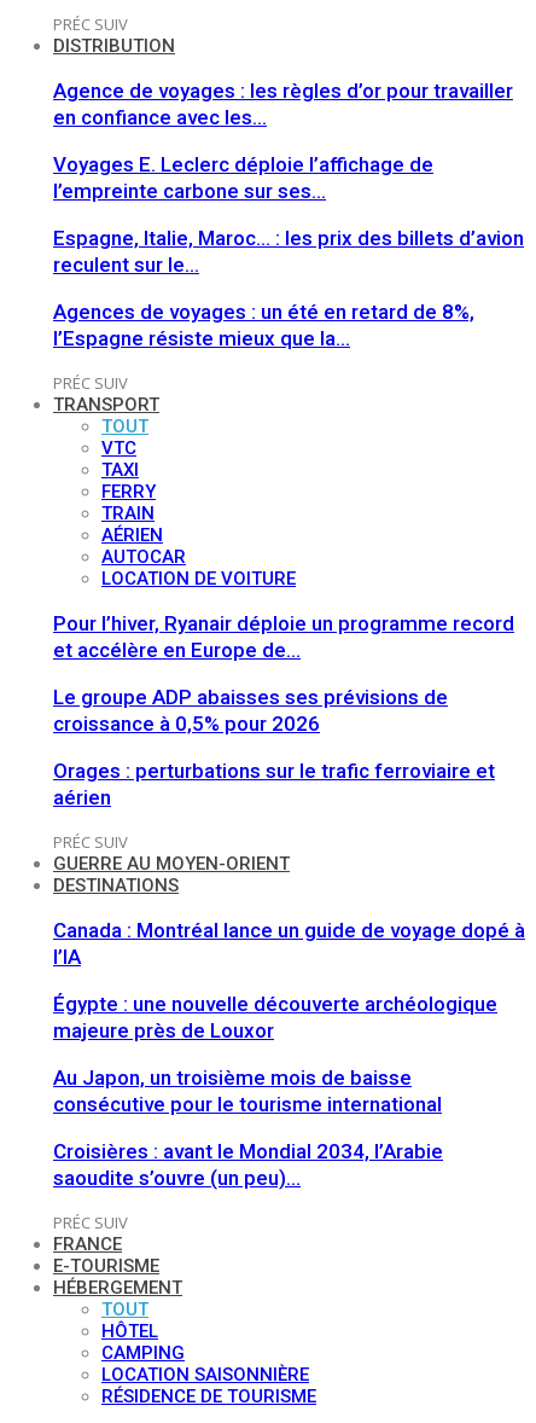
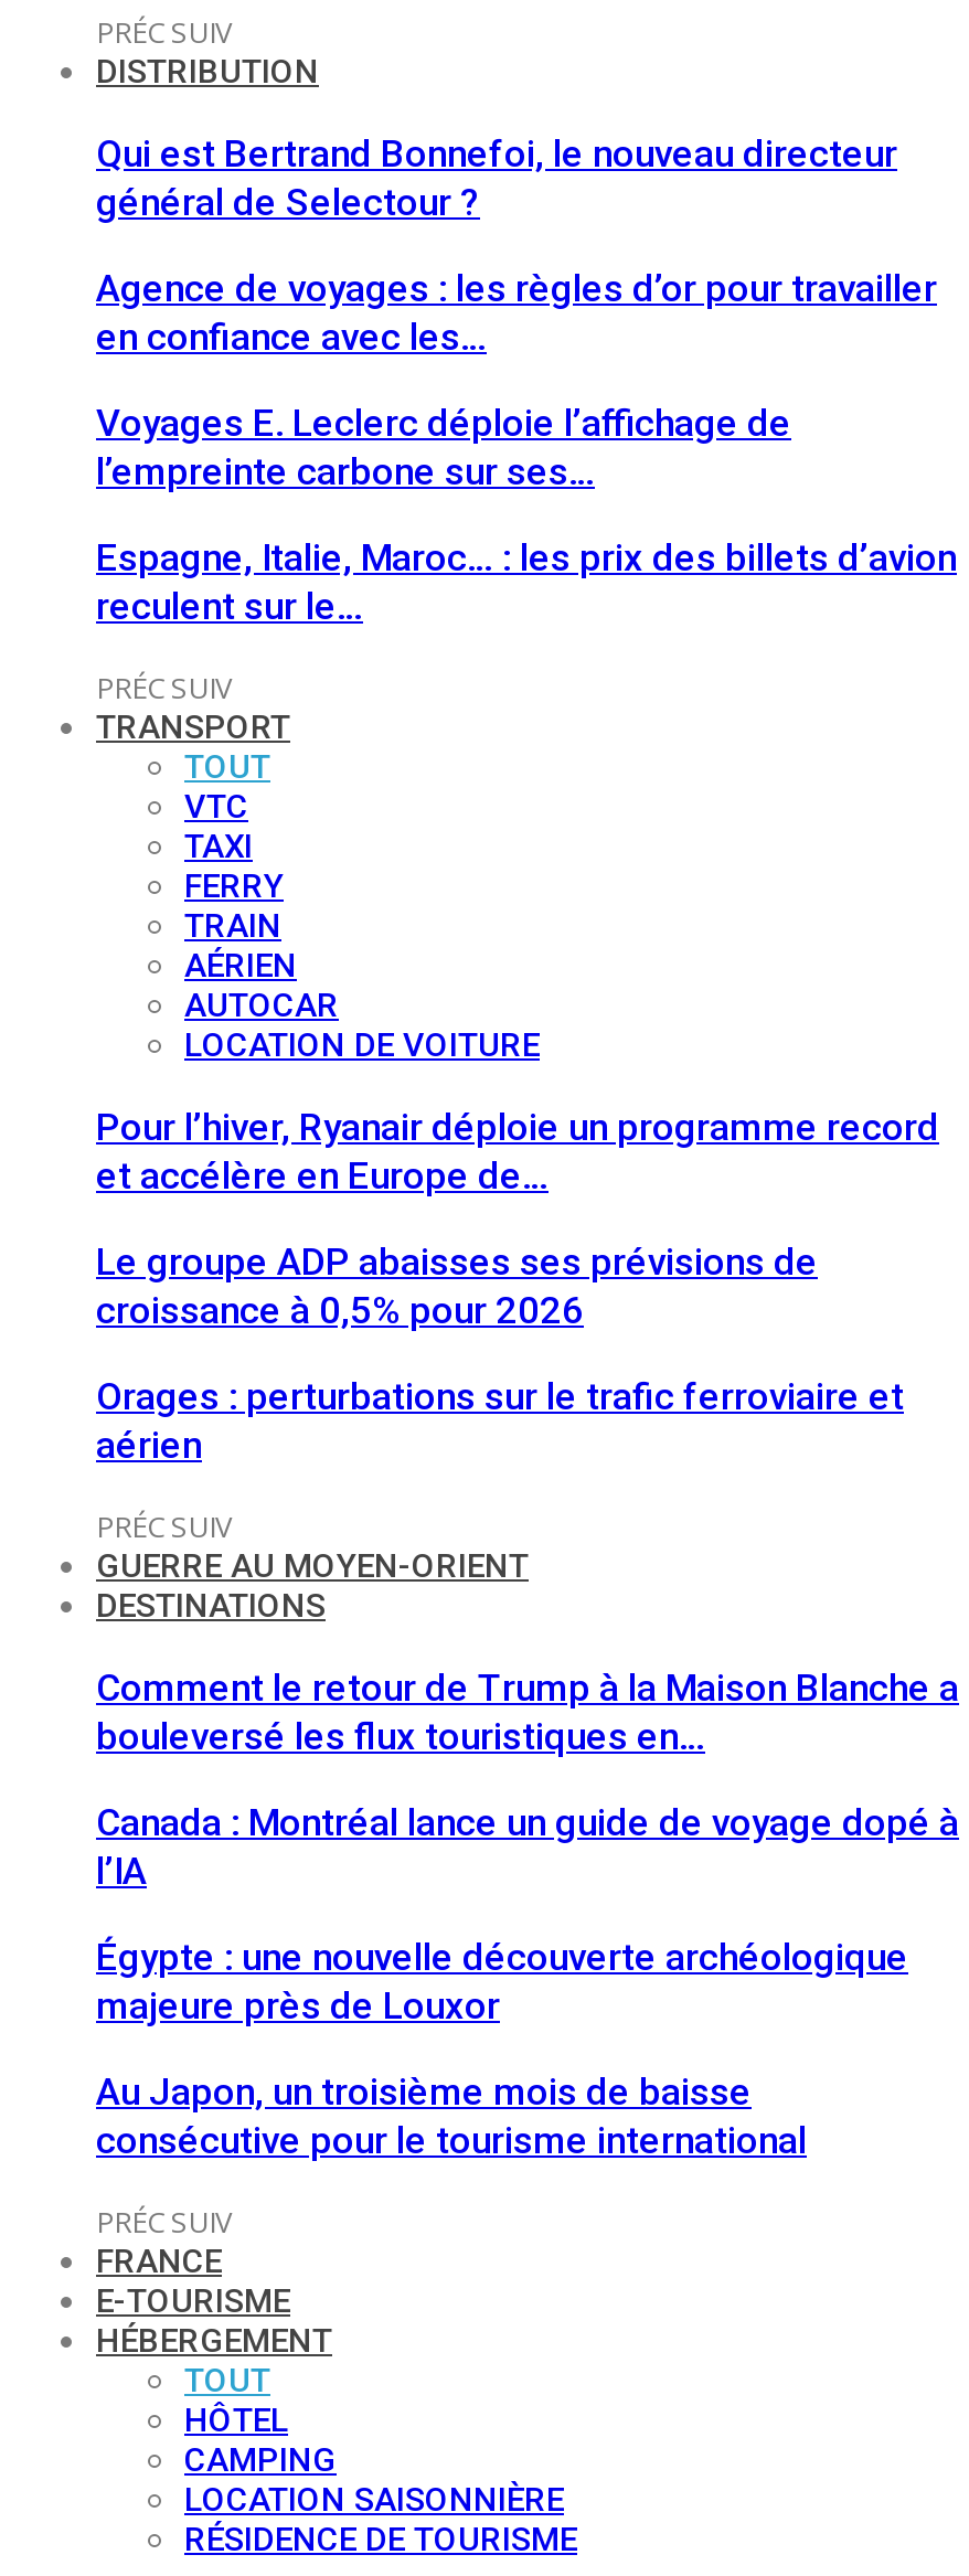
+ Qui est Bertrand Bonnefoi, le nouveau directeur
+ général de Selectour ?

moved down: Agence de voyages : les règles d’or pour travailler | en confiance avec les… | Voyages E. Leclerc déploie l’affichage de | l’empreinte carbone sur ses… | Espagne, Italie, Maroc… : les prix des billets d’avion | reculent sur le…

- Agences de voyages : un été en retard de 8%,
- l’Espagne résiste mieux que la…

+ Comment le retour de Trump à la Maison Blanche a
+ bouleversé les flux touristiques en…

moved down: Canada : Montréal lance un guide de voyage dopé à | l’IA | Égypte : une nouvelle découverte archéologique | majeure près de Louxor | Au Japon, un troisième mois de baisse | consécutive pour le tourisme international

- Croisières : avant le Mondial 2034, l’Arabie
- saoudite s’ouvre (un peu)…
